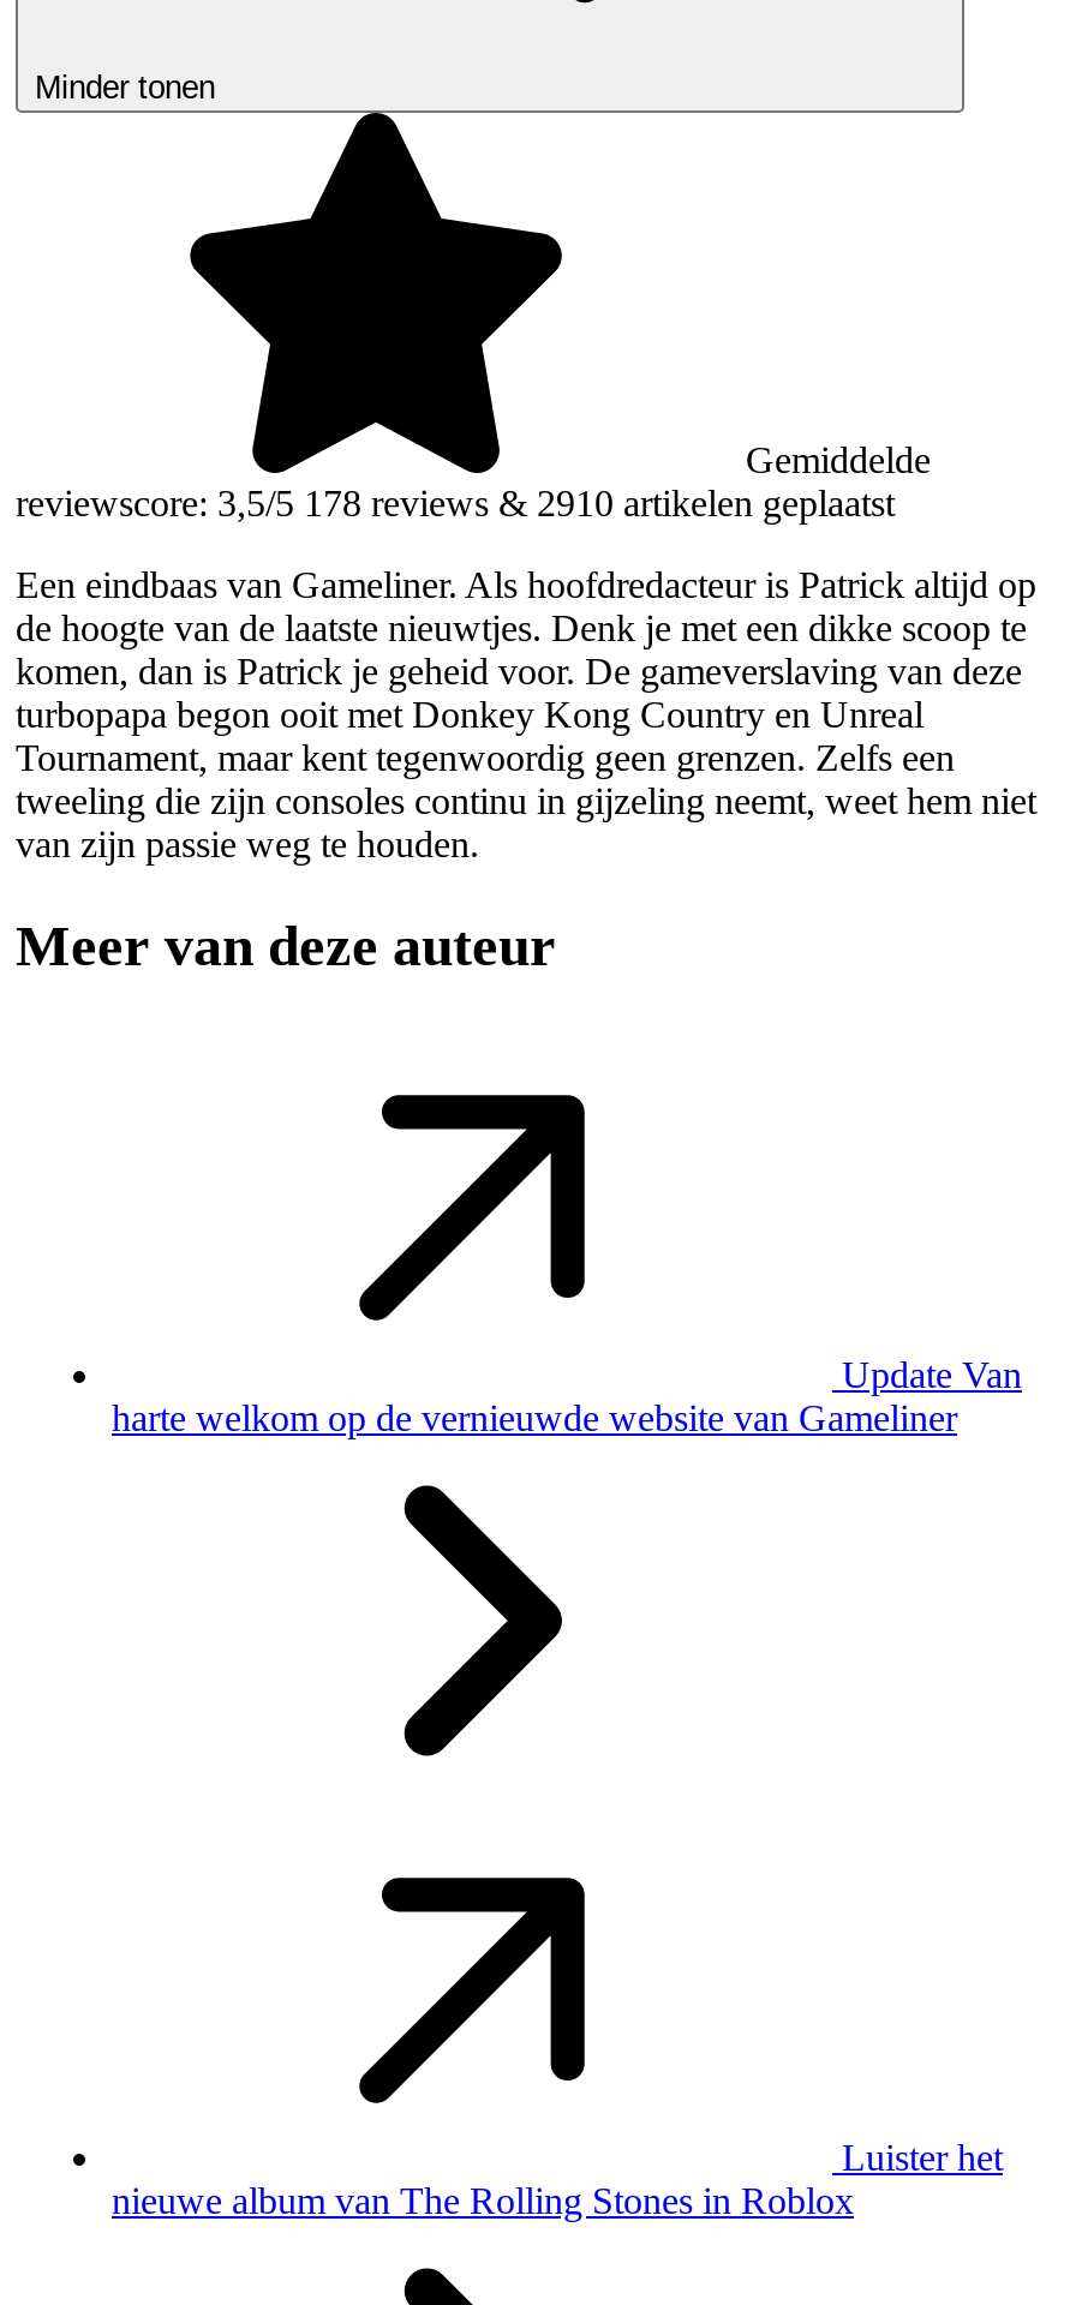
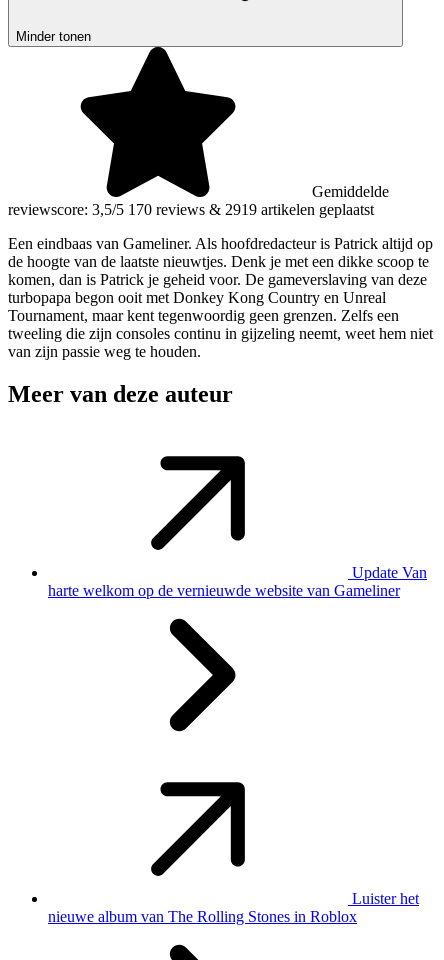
- reviewscore: 3,5/5 178 reviews & 2910 artikelen geplaatst
+ reviewscore: 3,5/5 170 reviews & 2919 artikelen geplaatst
